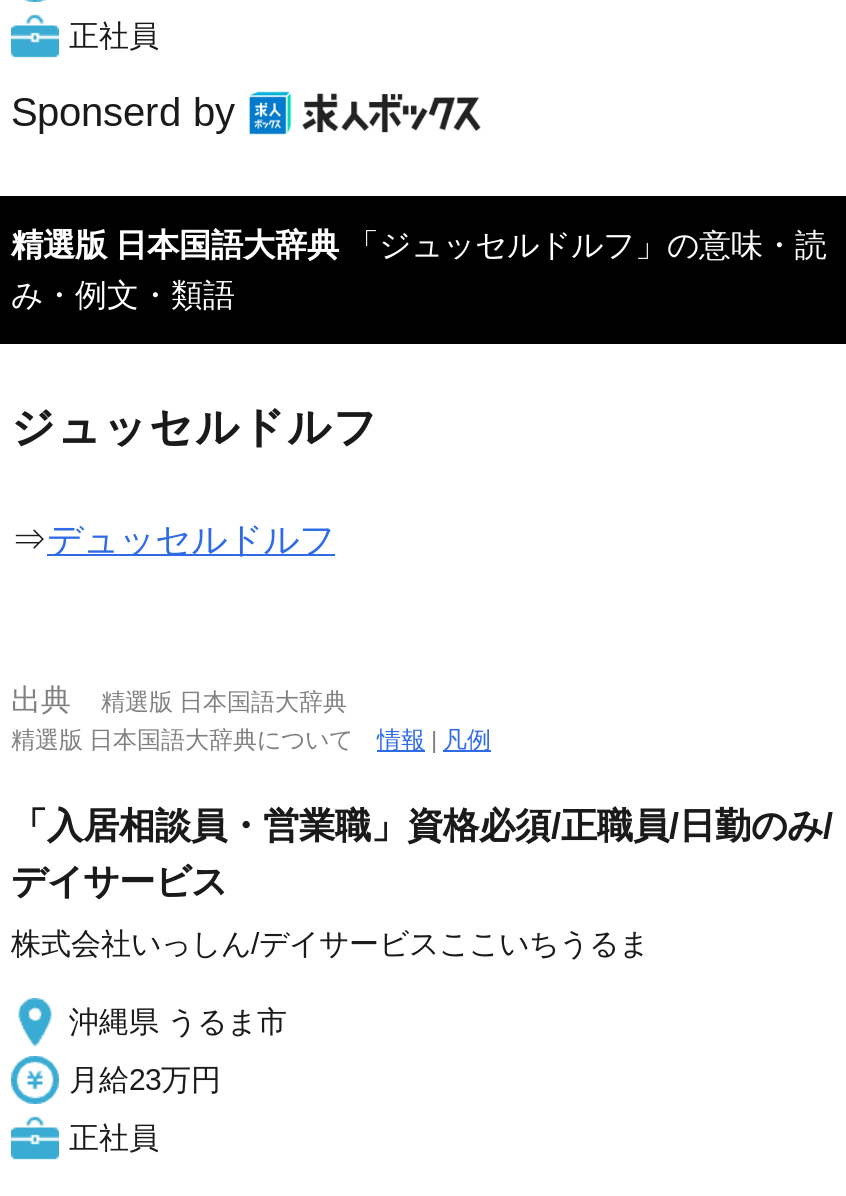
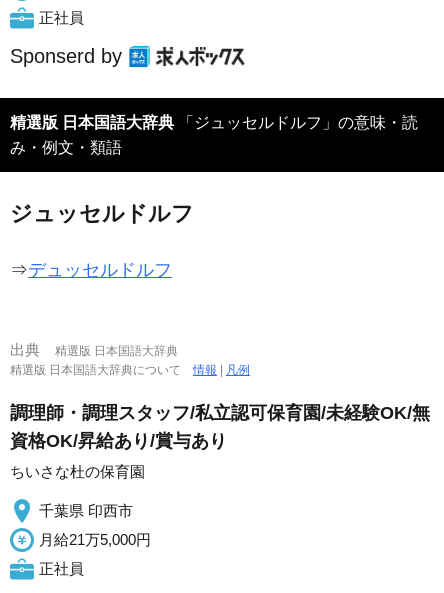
- 「入居相談員・営業職」資格必須/正職員/日勤のみ/
- デイサービス
+ 調理師・調理スタッフ/私立認可保育園/未経験OK/無
+ 資格OK/昇給あり/賞与あり

- 株式会社いっしん/デイサービスここいちうるま
+ ちいさな杜の保育園

- 沖縄県 うるま市
+ 千葉県 印西市

- 月給23万円
+ 月給21万5,000円
